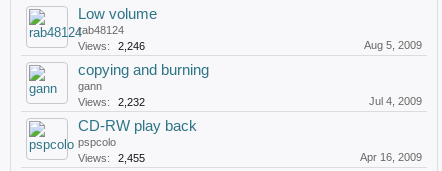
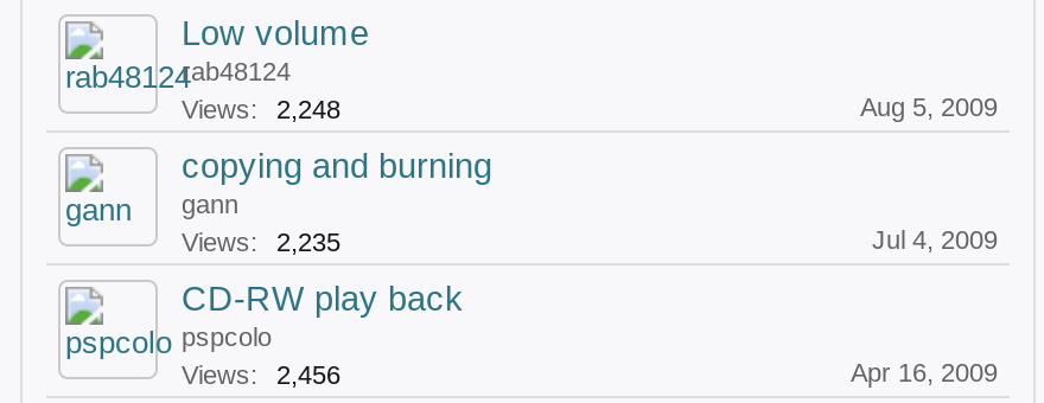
- Views: 2,246
+ Views: 2,248

- Views: 2,232
+ Views: 2,235

- Views: 2,455
+ Views: 2,456
